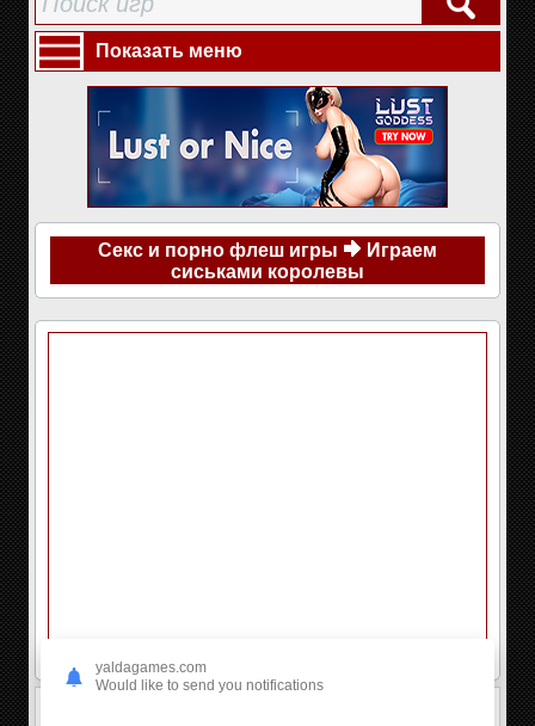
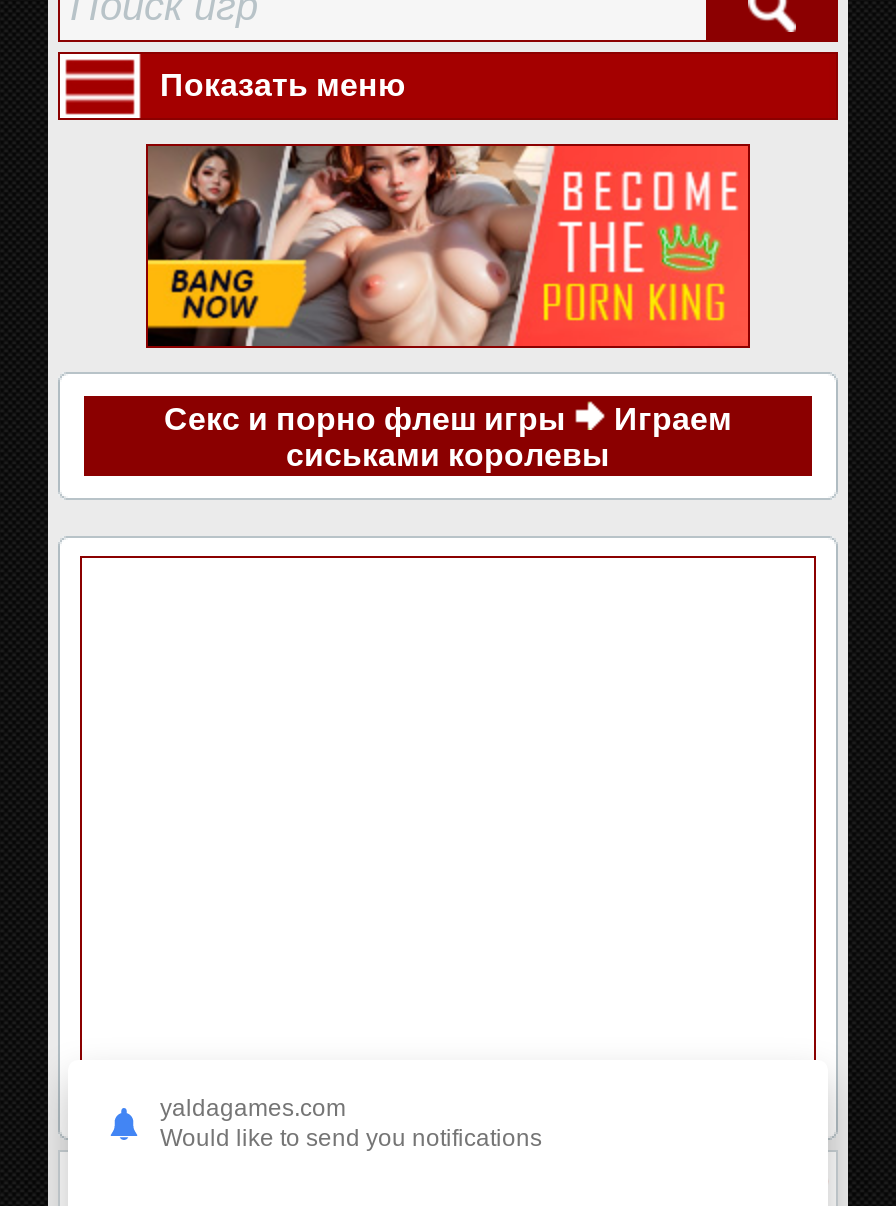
- [image]
+ [image]
